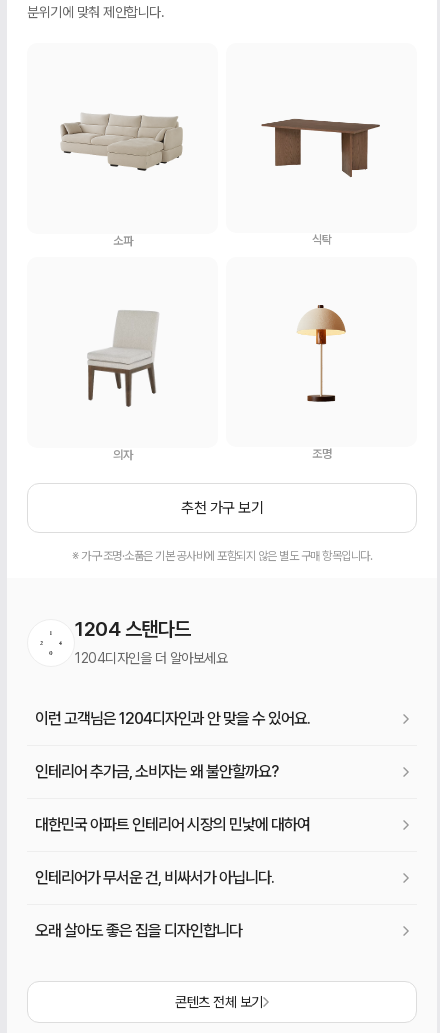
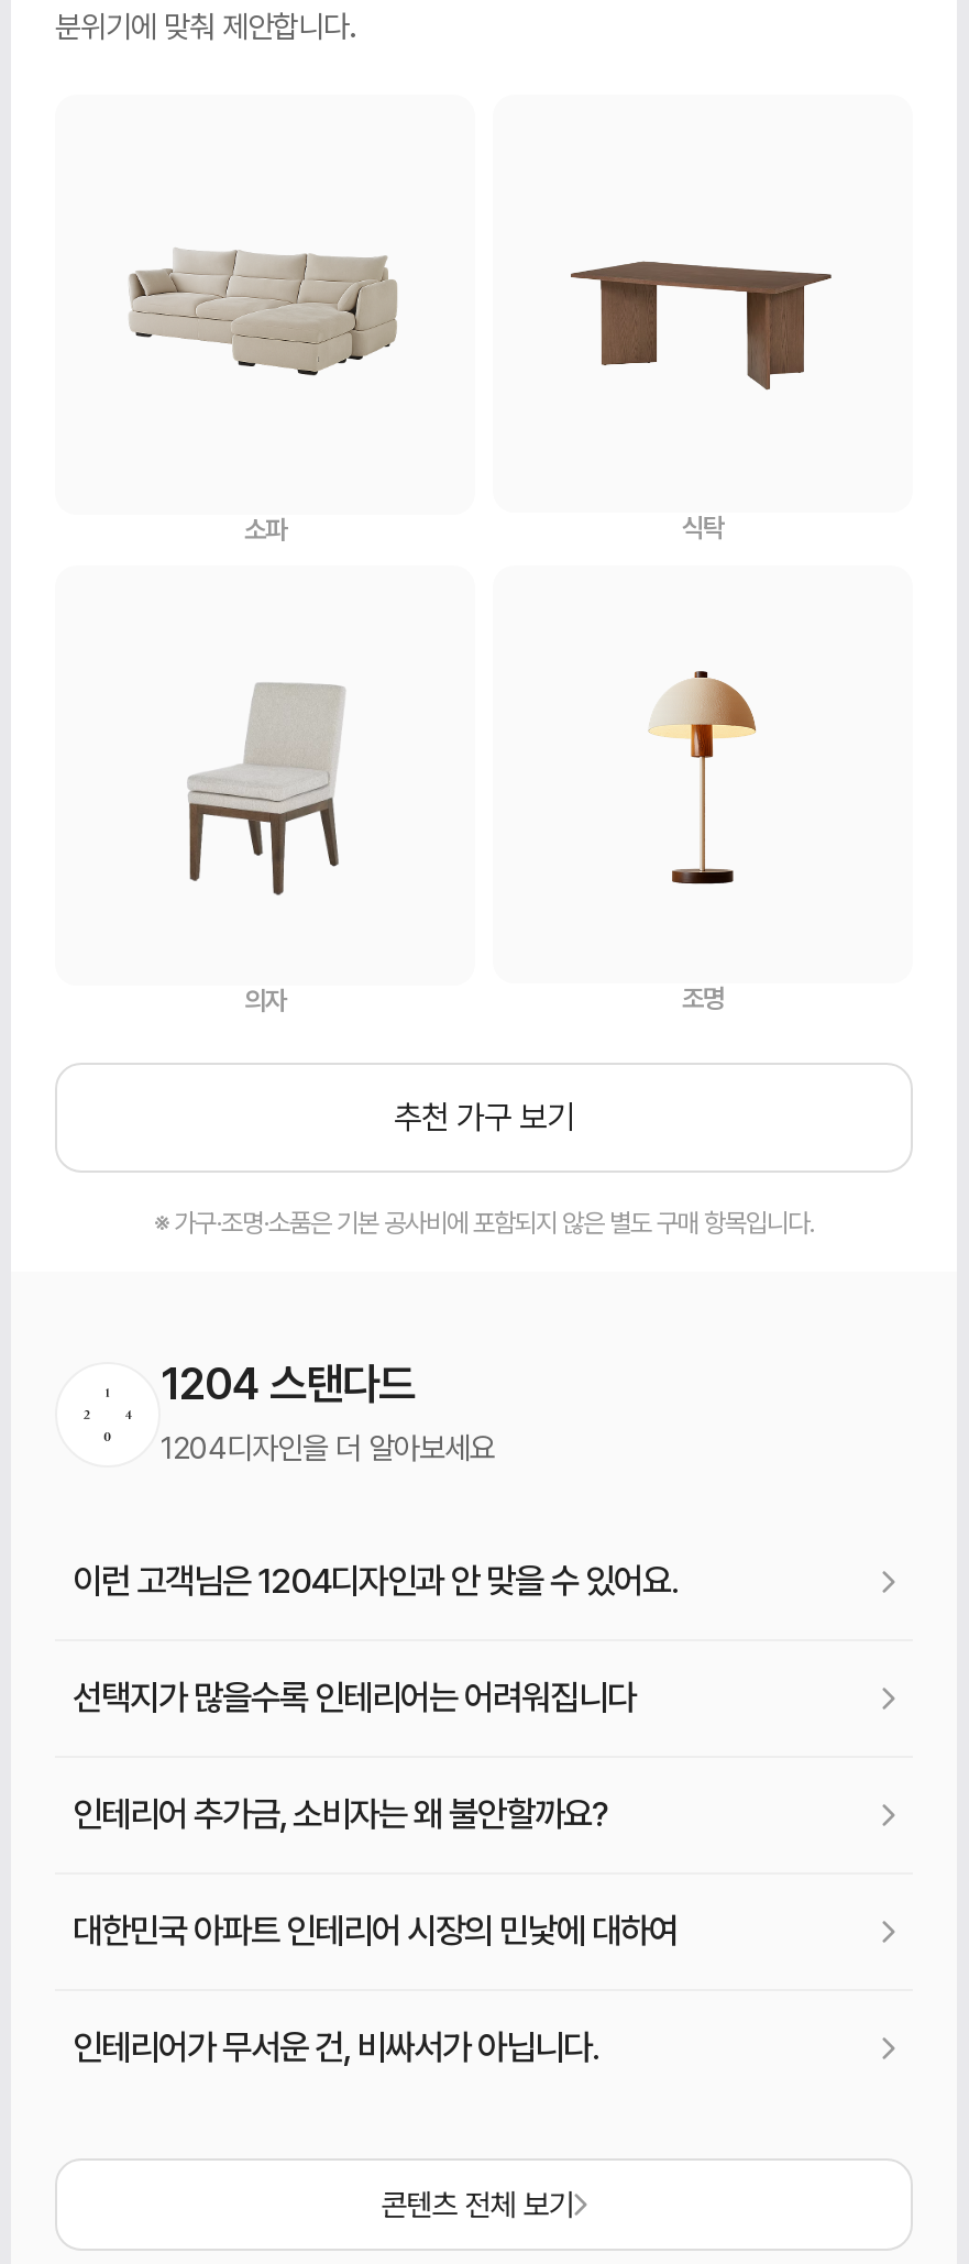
+ 선택지가 많을수록 인테리어는 어려워집니다

moved down: 인테리어 추가금, 소비자는 왜 불안할까요? | 대한민국 아파트 인테리어 시장의 민낯에 대하여 | 인테리어가 무서운 건, 비싸서가 아닙니다.

- 오래 살아도 좋은 집을 디자인합니다
